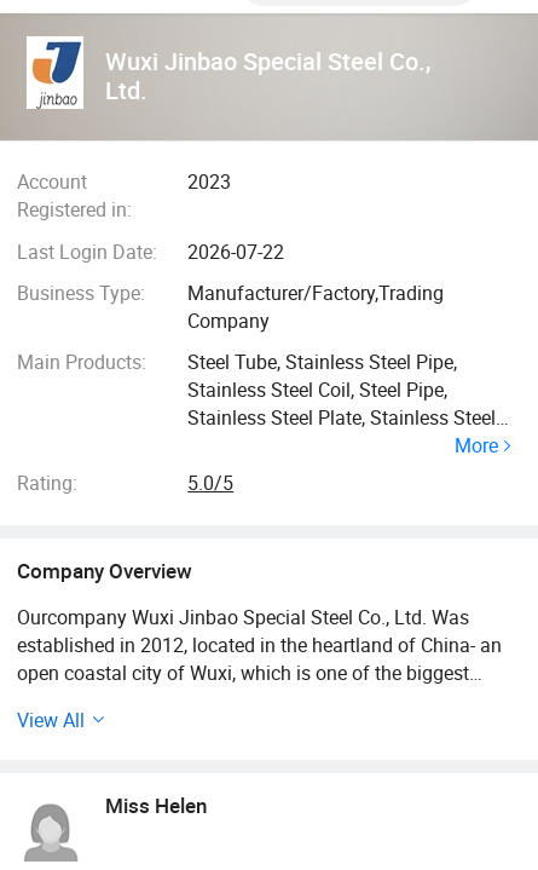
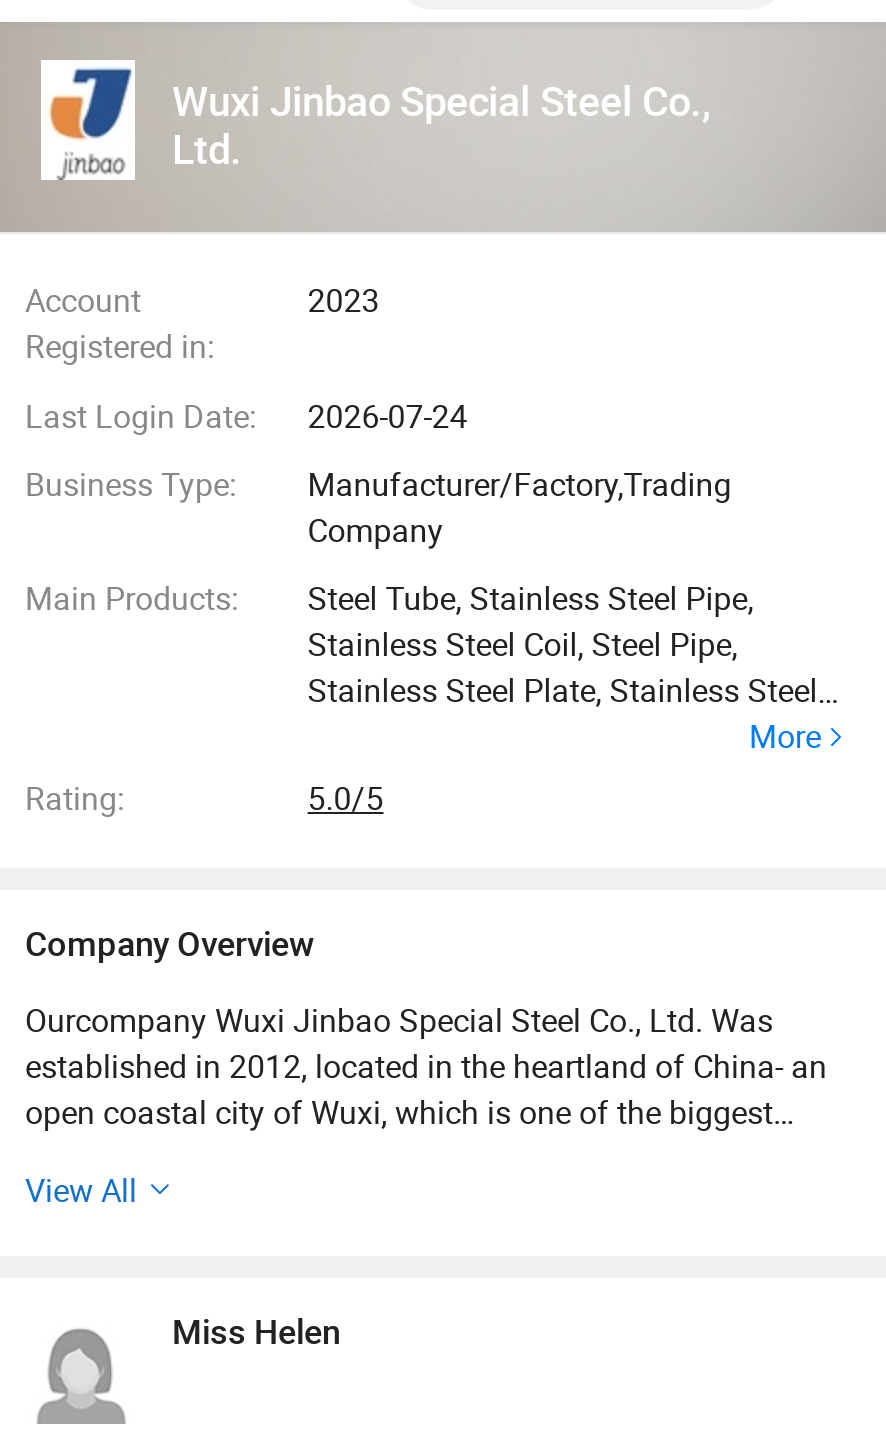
- Last Login Date: 2026-07-22
+ Last Login Date: 2026-07-24
